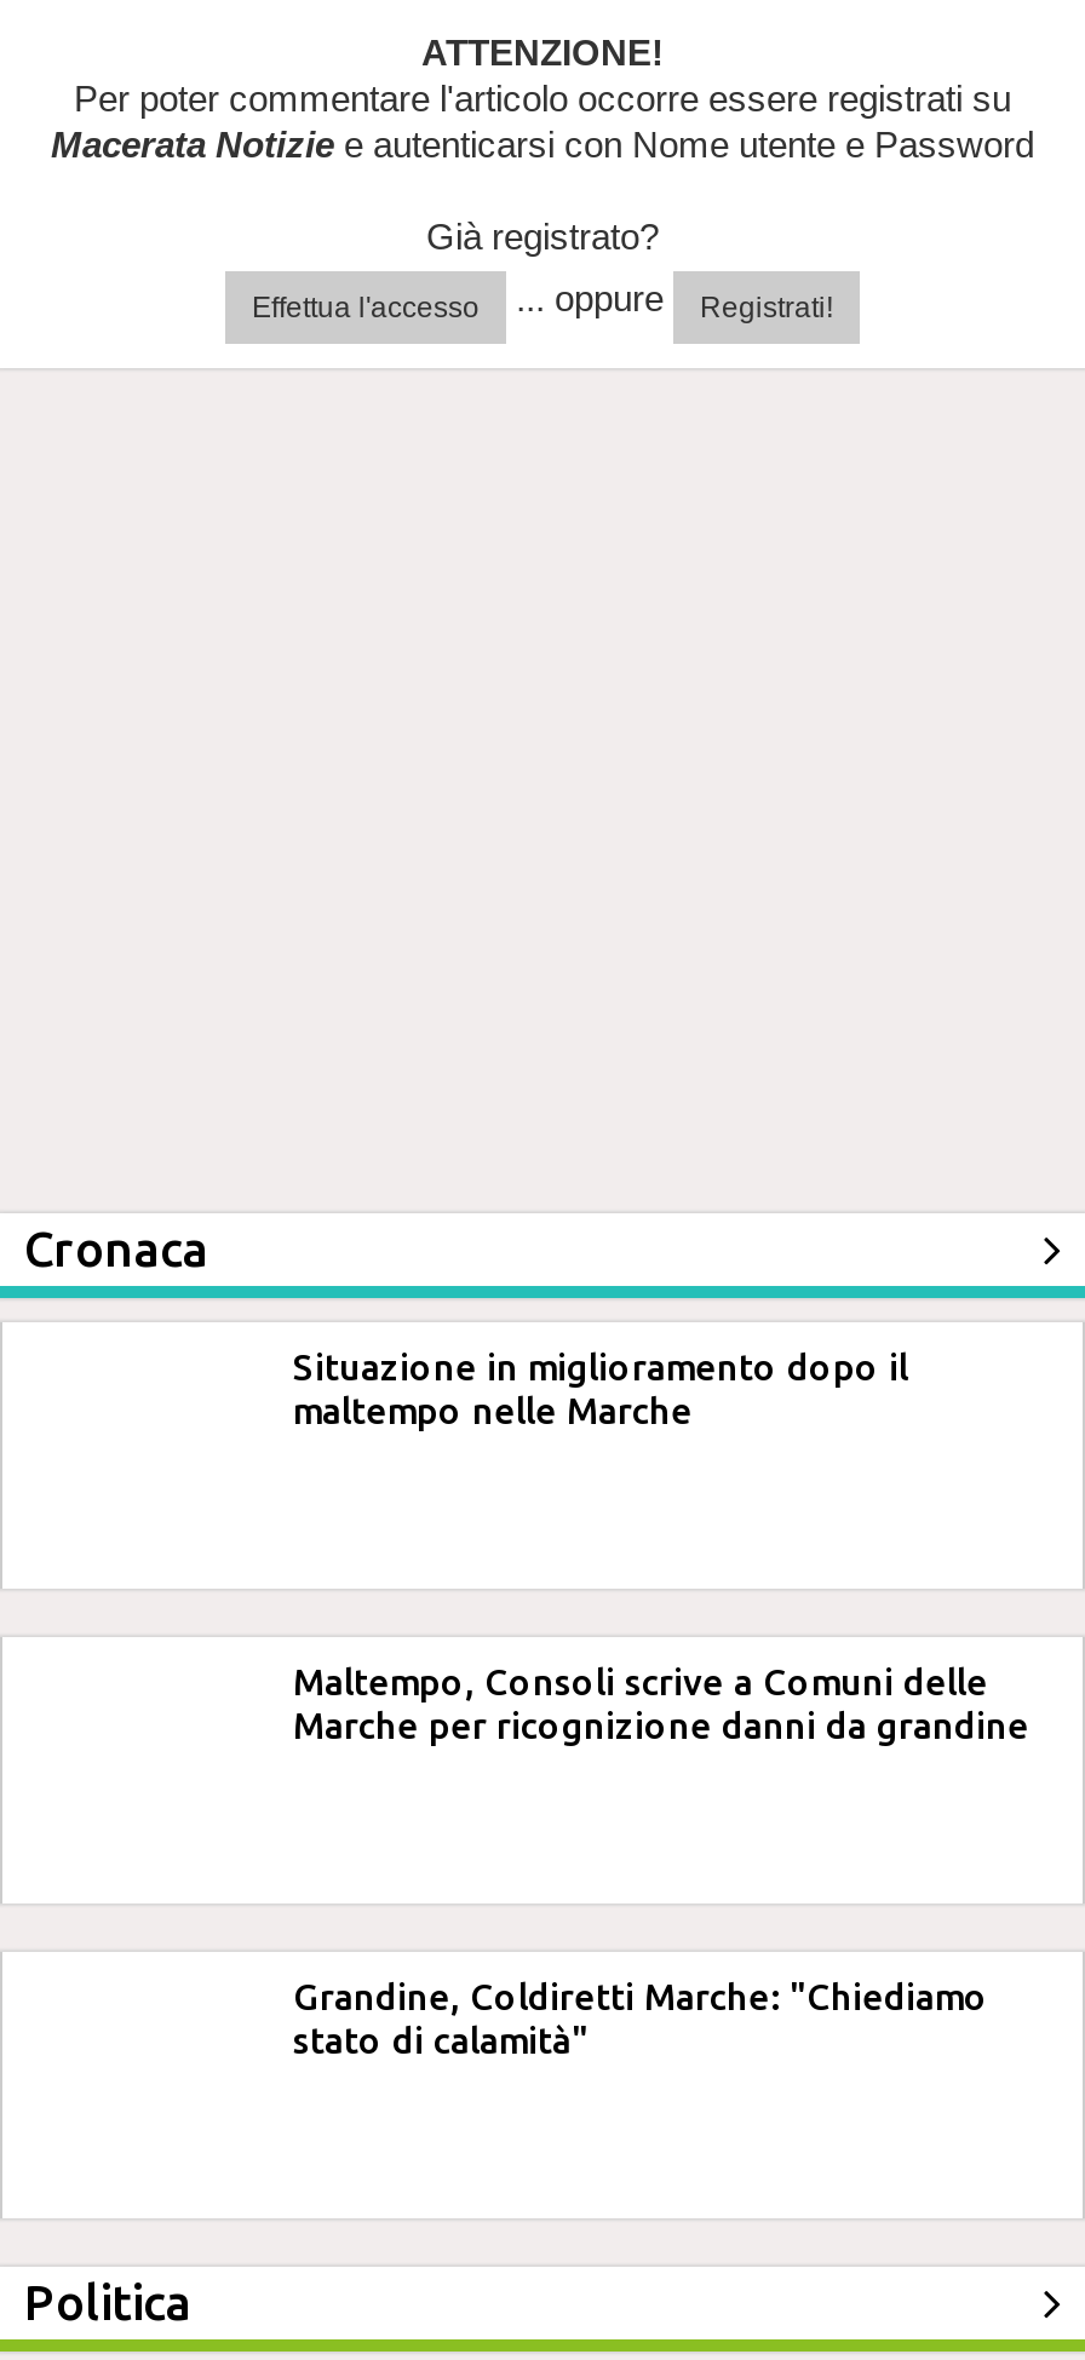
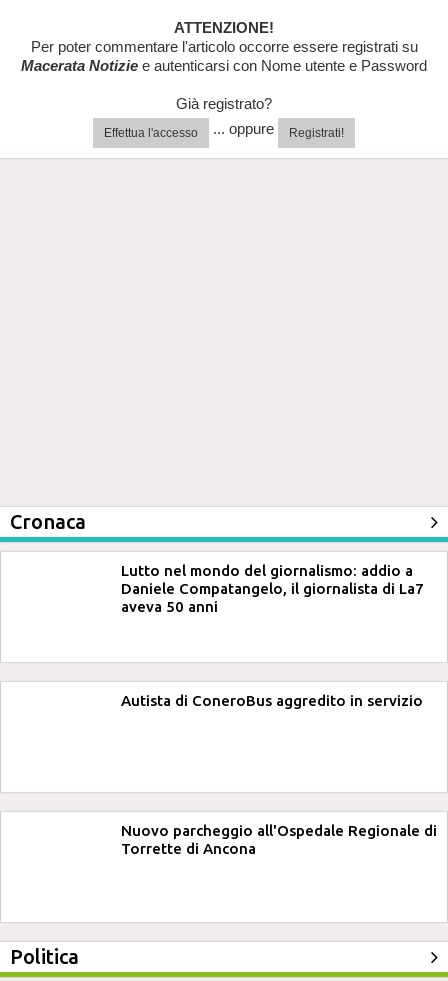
- Situazione in miglioramento dopo il
- maltempo nelle Marche
+ Lutto nel mondo del giornalismo: addio a
+ Daniele Compatangelo, il giornalista di La7
+ aveva 50 anni

- Maltempo, Consoli scrive a Comuni delle
- Marche per ricognizione danni da grandine
+ Autista di ConeroBus aggredito in servizio

- Grandine, Coldiretti Marche: "Chiediamo
- stato di calamità"
+ Nuovo parcheggio all'Ospedale Regionale di
+ Torrette di Ancona
